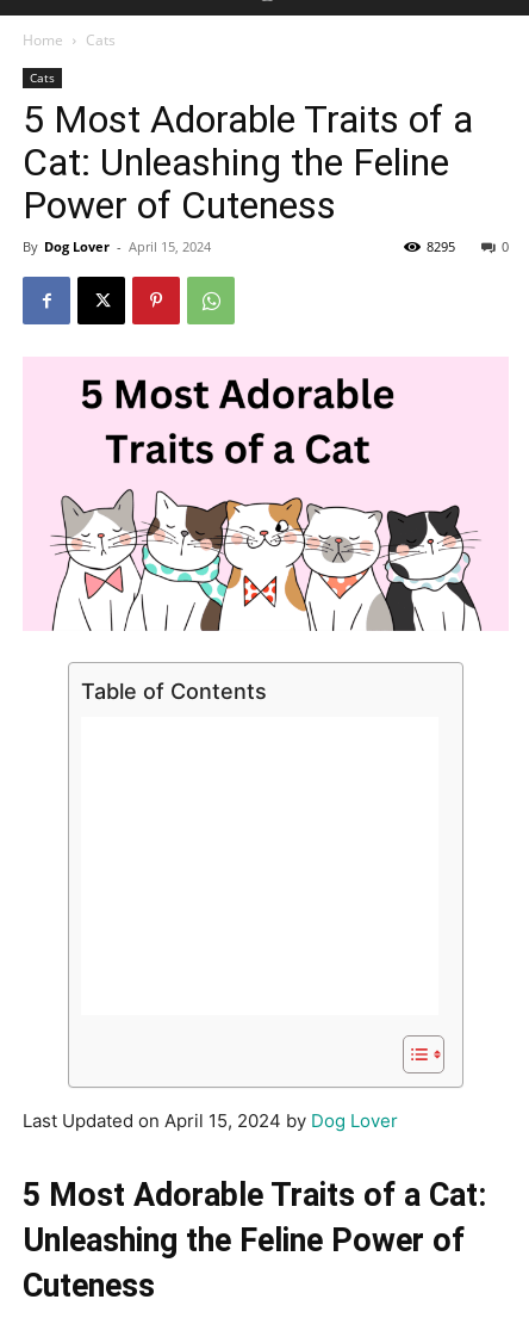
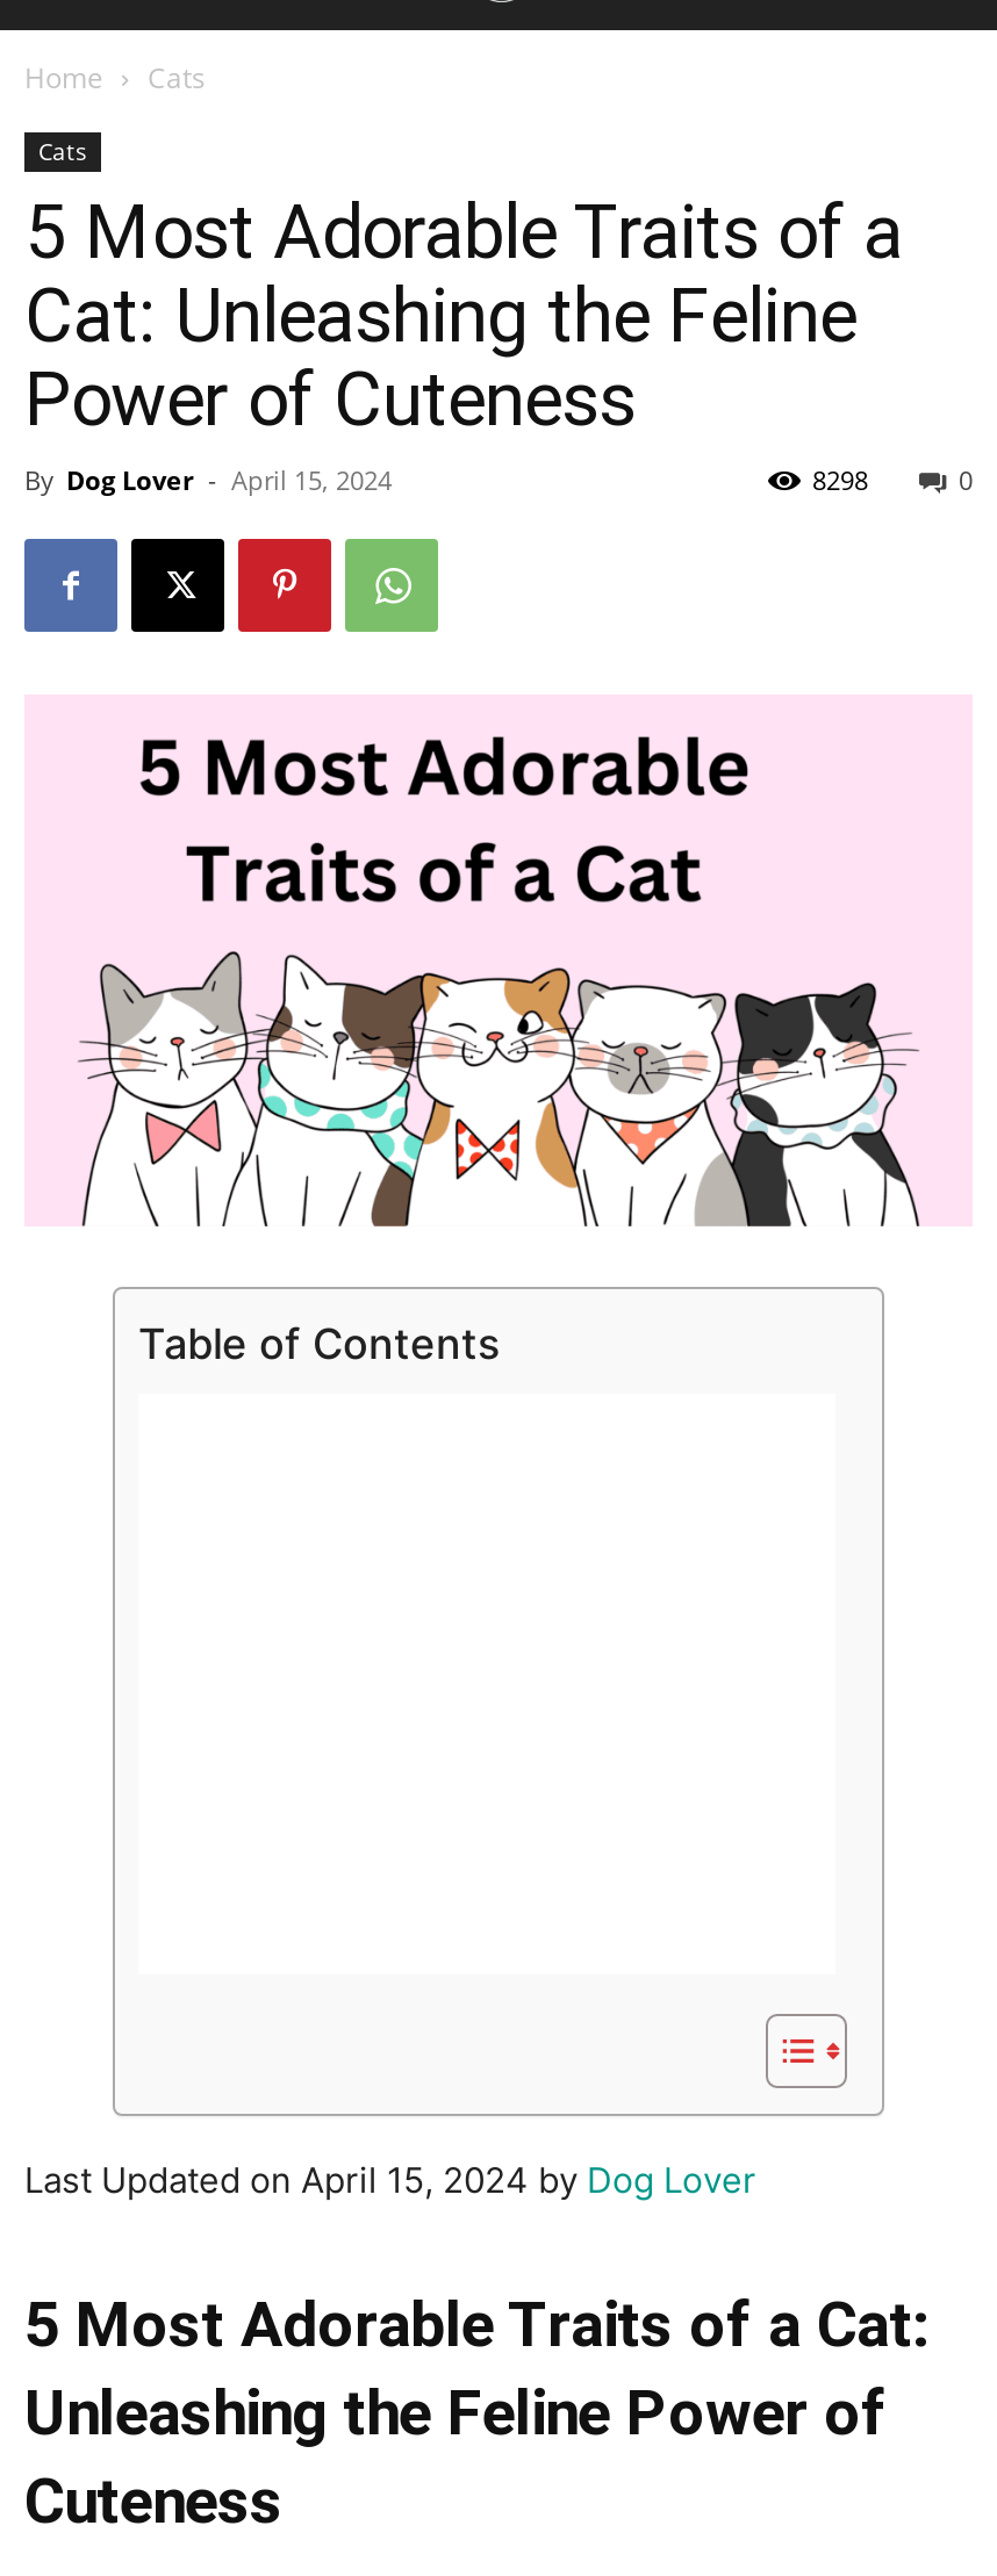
- 8295
+ 8298
